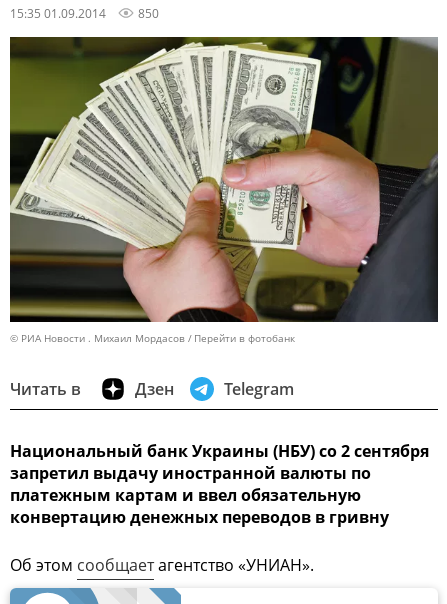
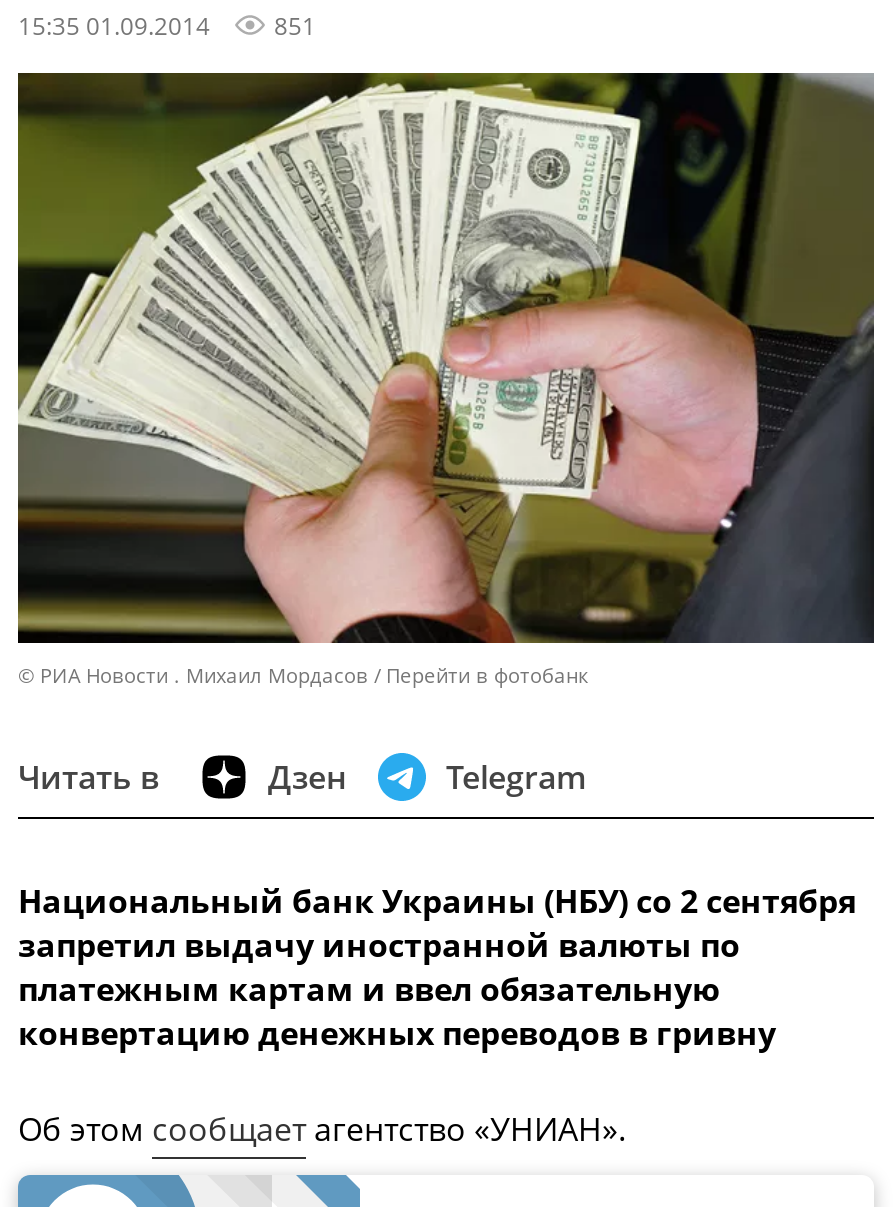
- 15:35 01.09.2014 850
+ 15:35 01.09.2014 851
